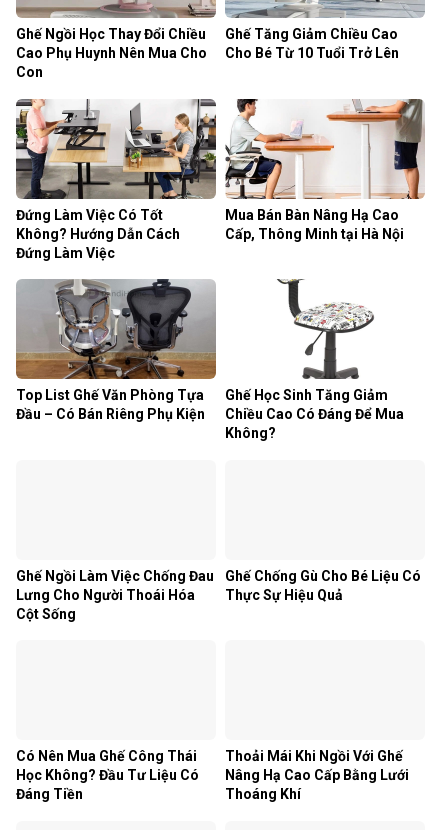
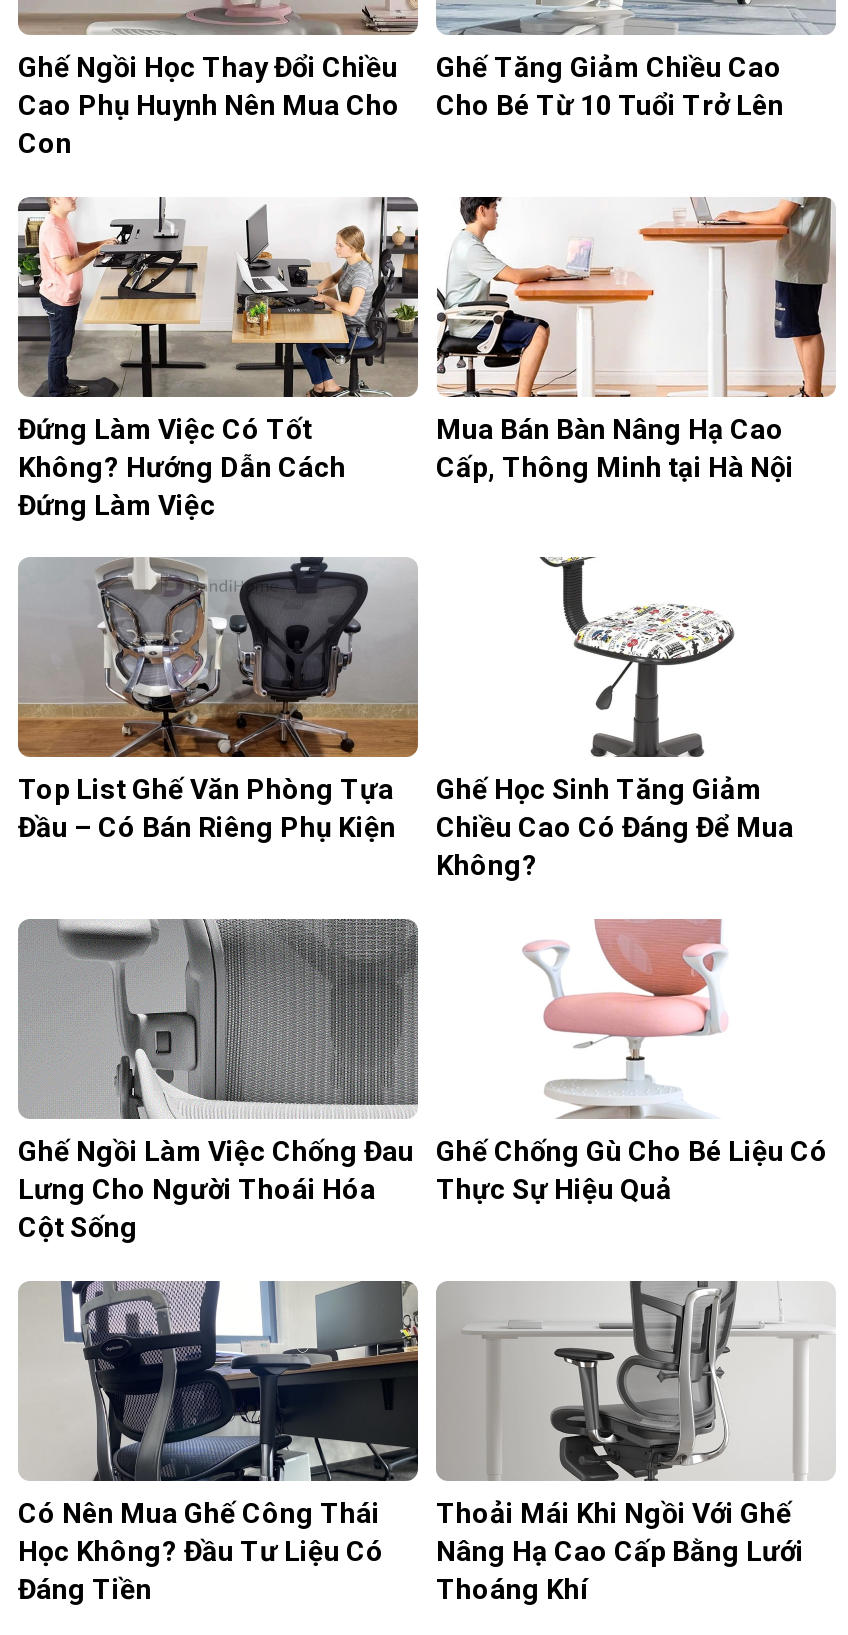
+ [image]

+ [image]

+ [image]

+ [image]
